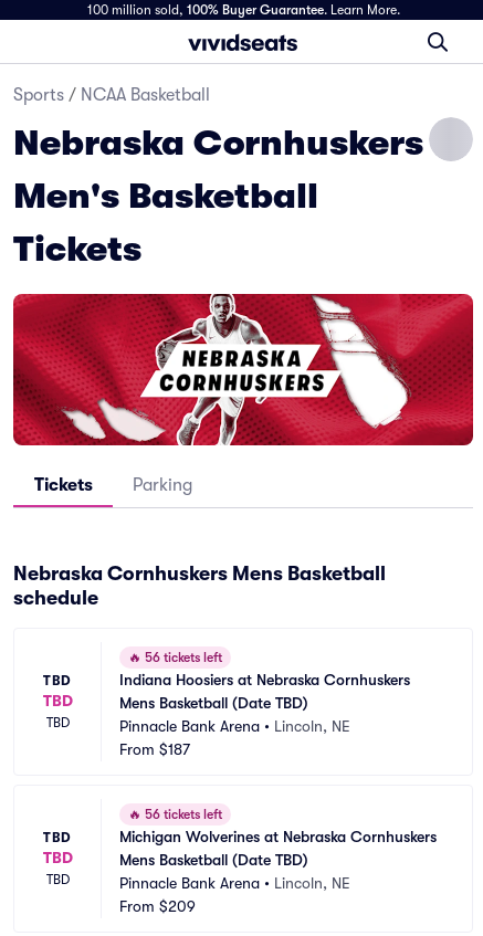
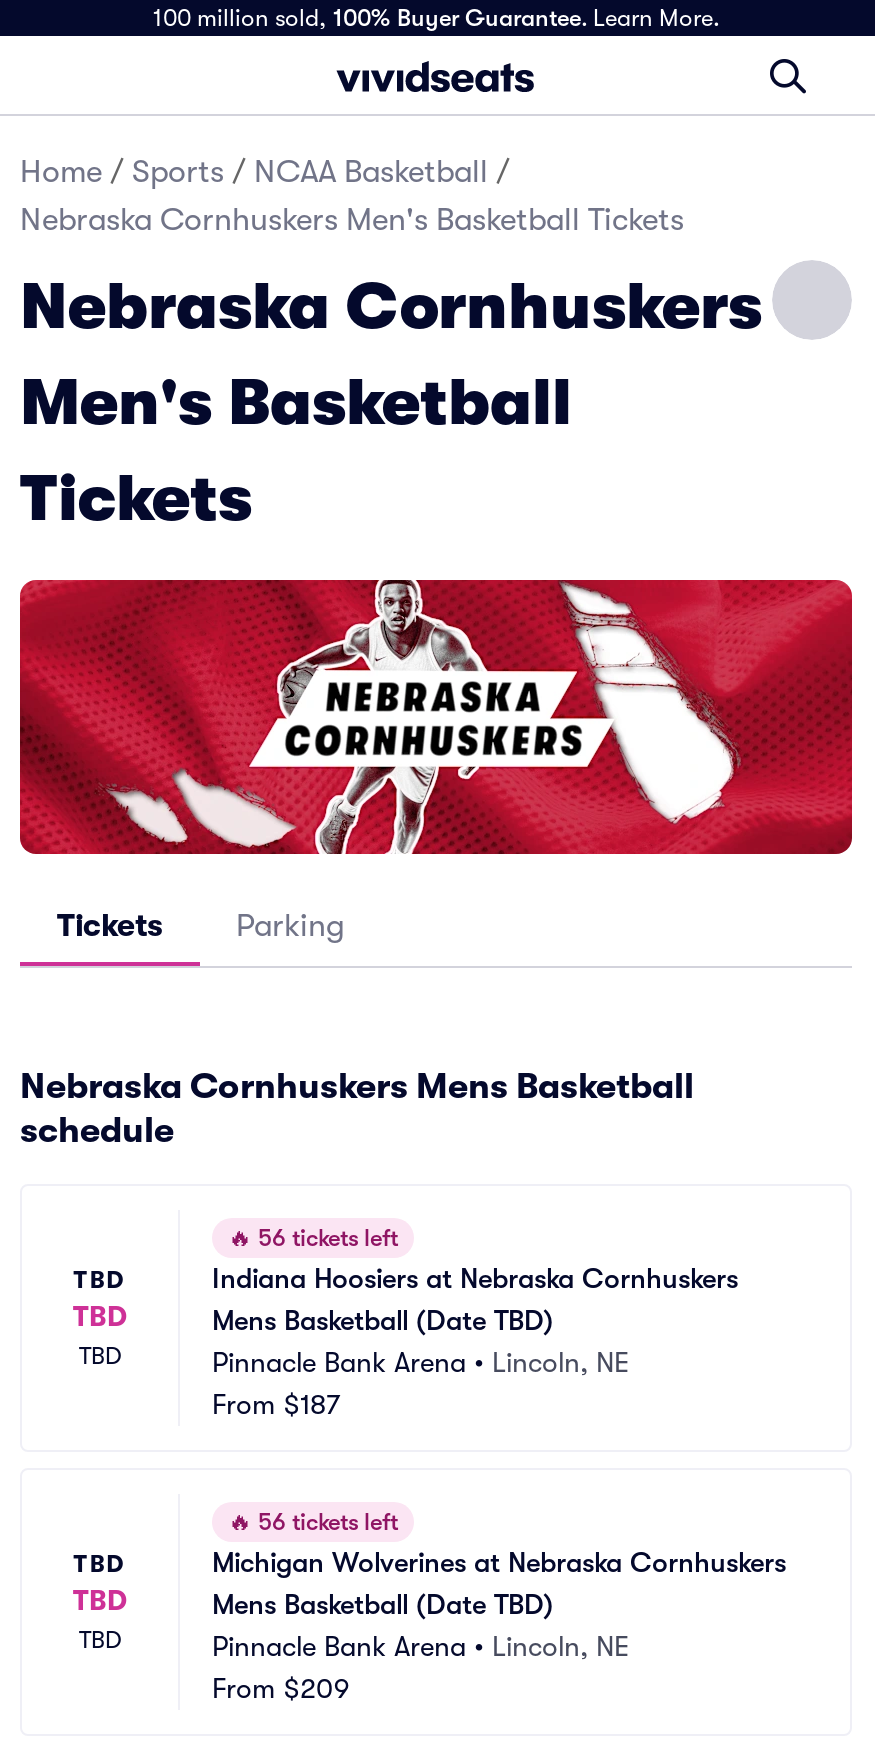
- Sports / NCAA Basketball
+ Home / Sports / NCAA Basketball /
+ Nebraska Cornhuskers Men's Basketball Tickets
